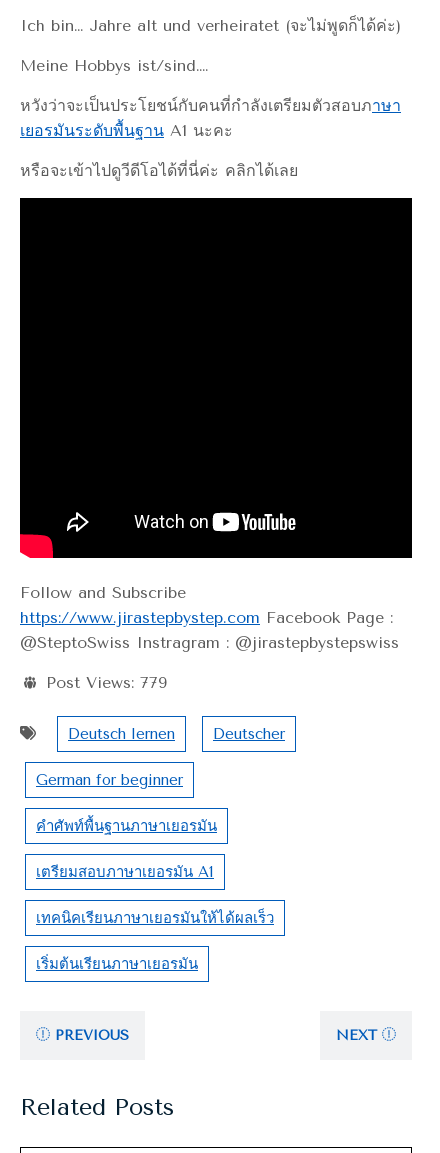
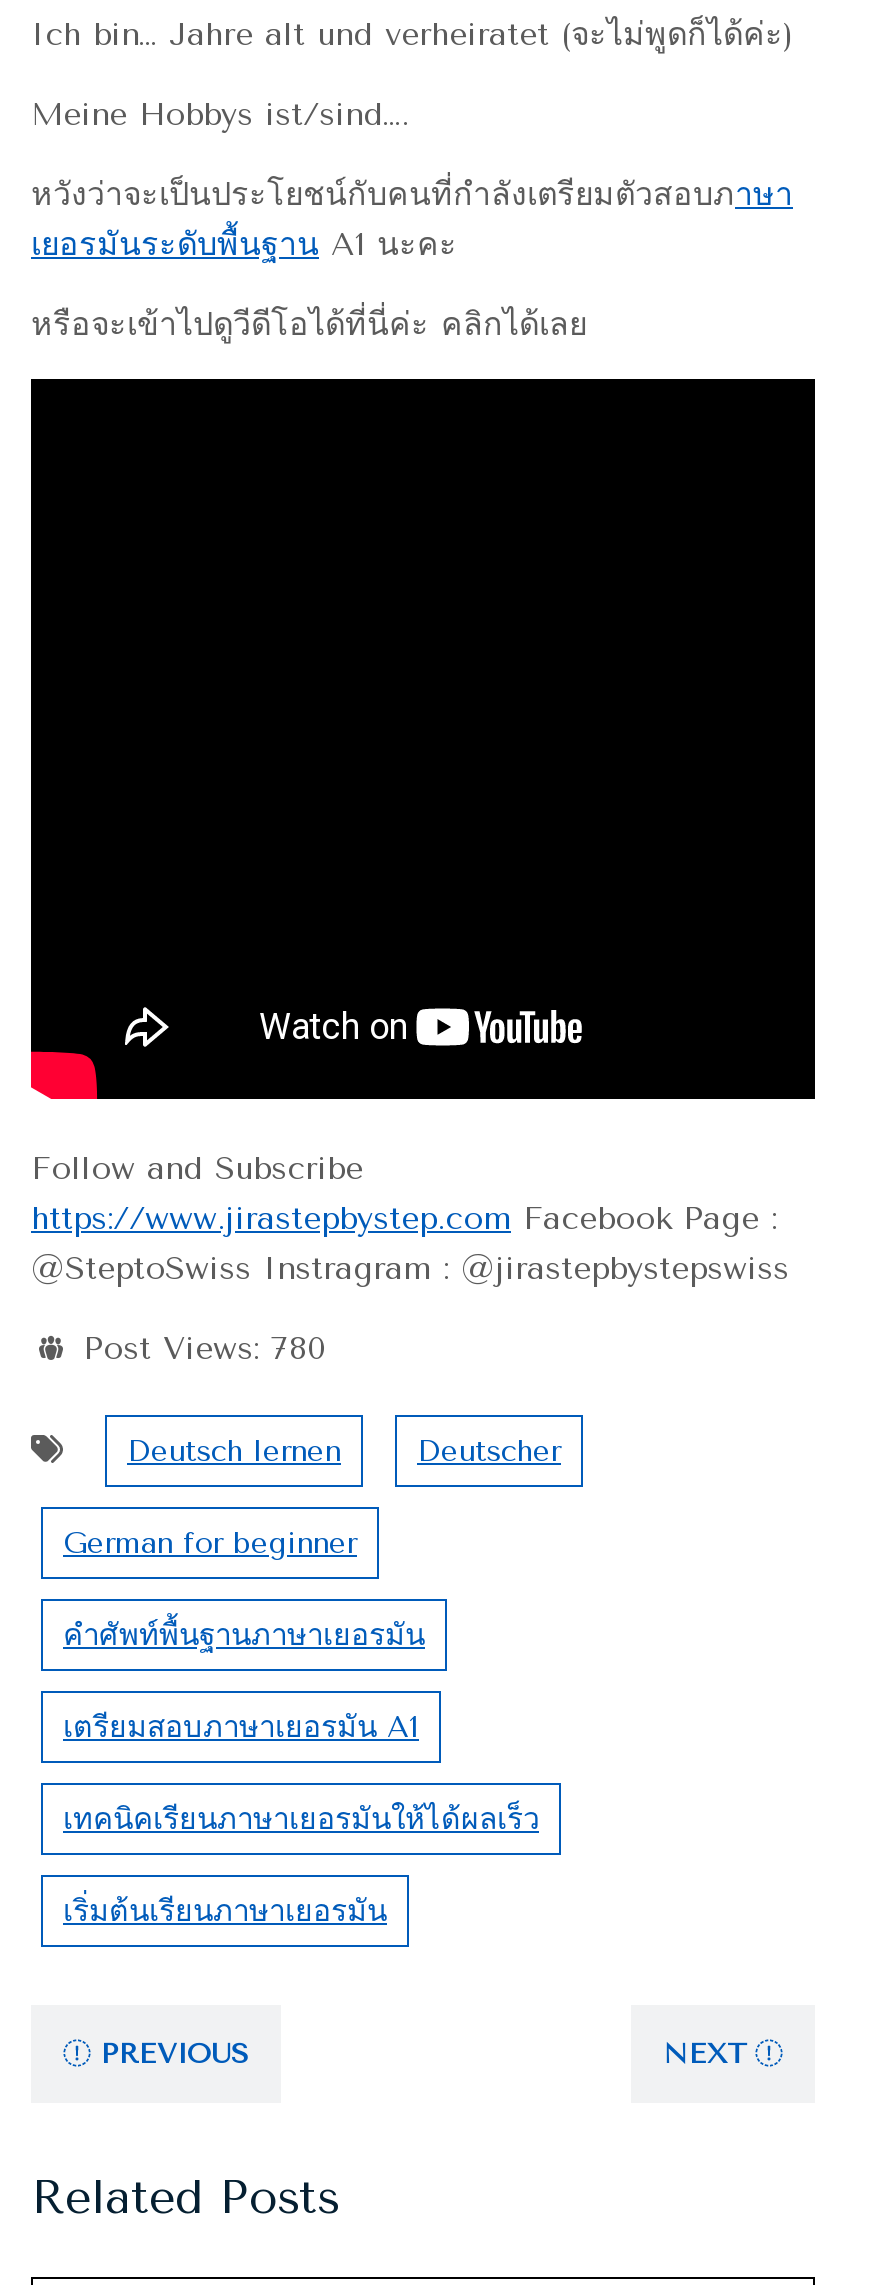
- Post Views: 779
+ Post Views: 780
